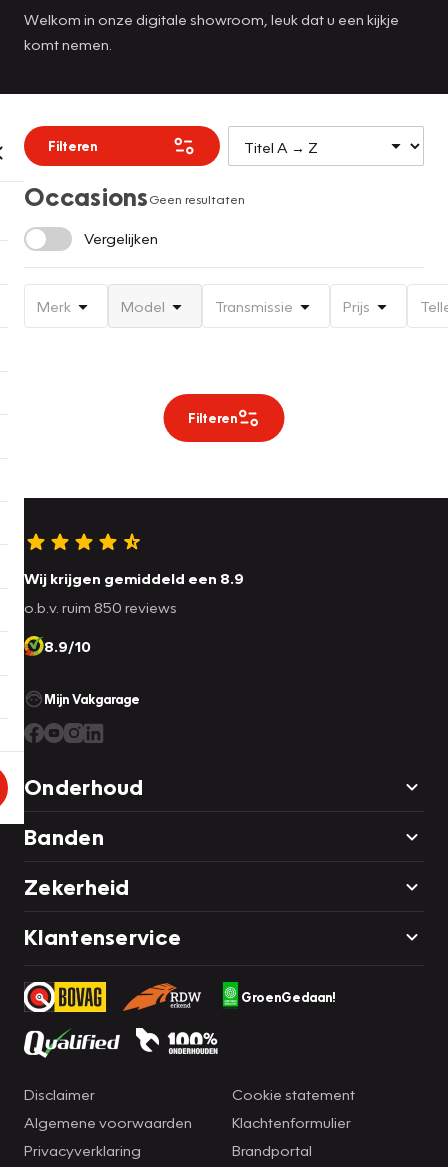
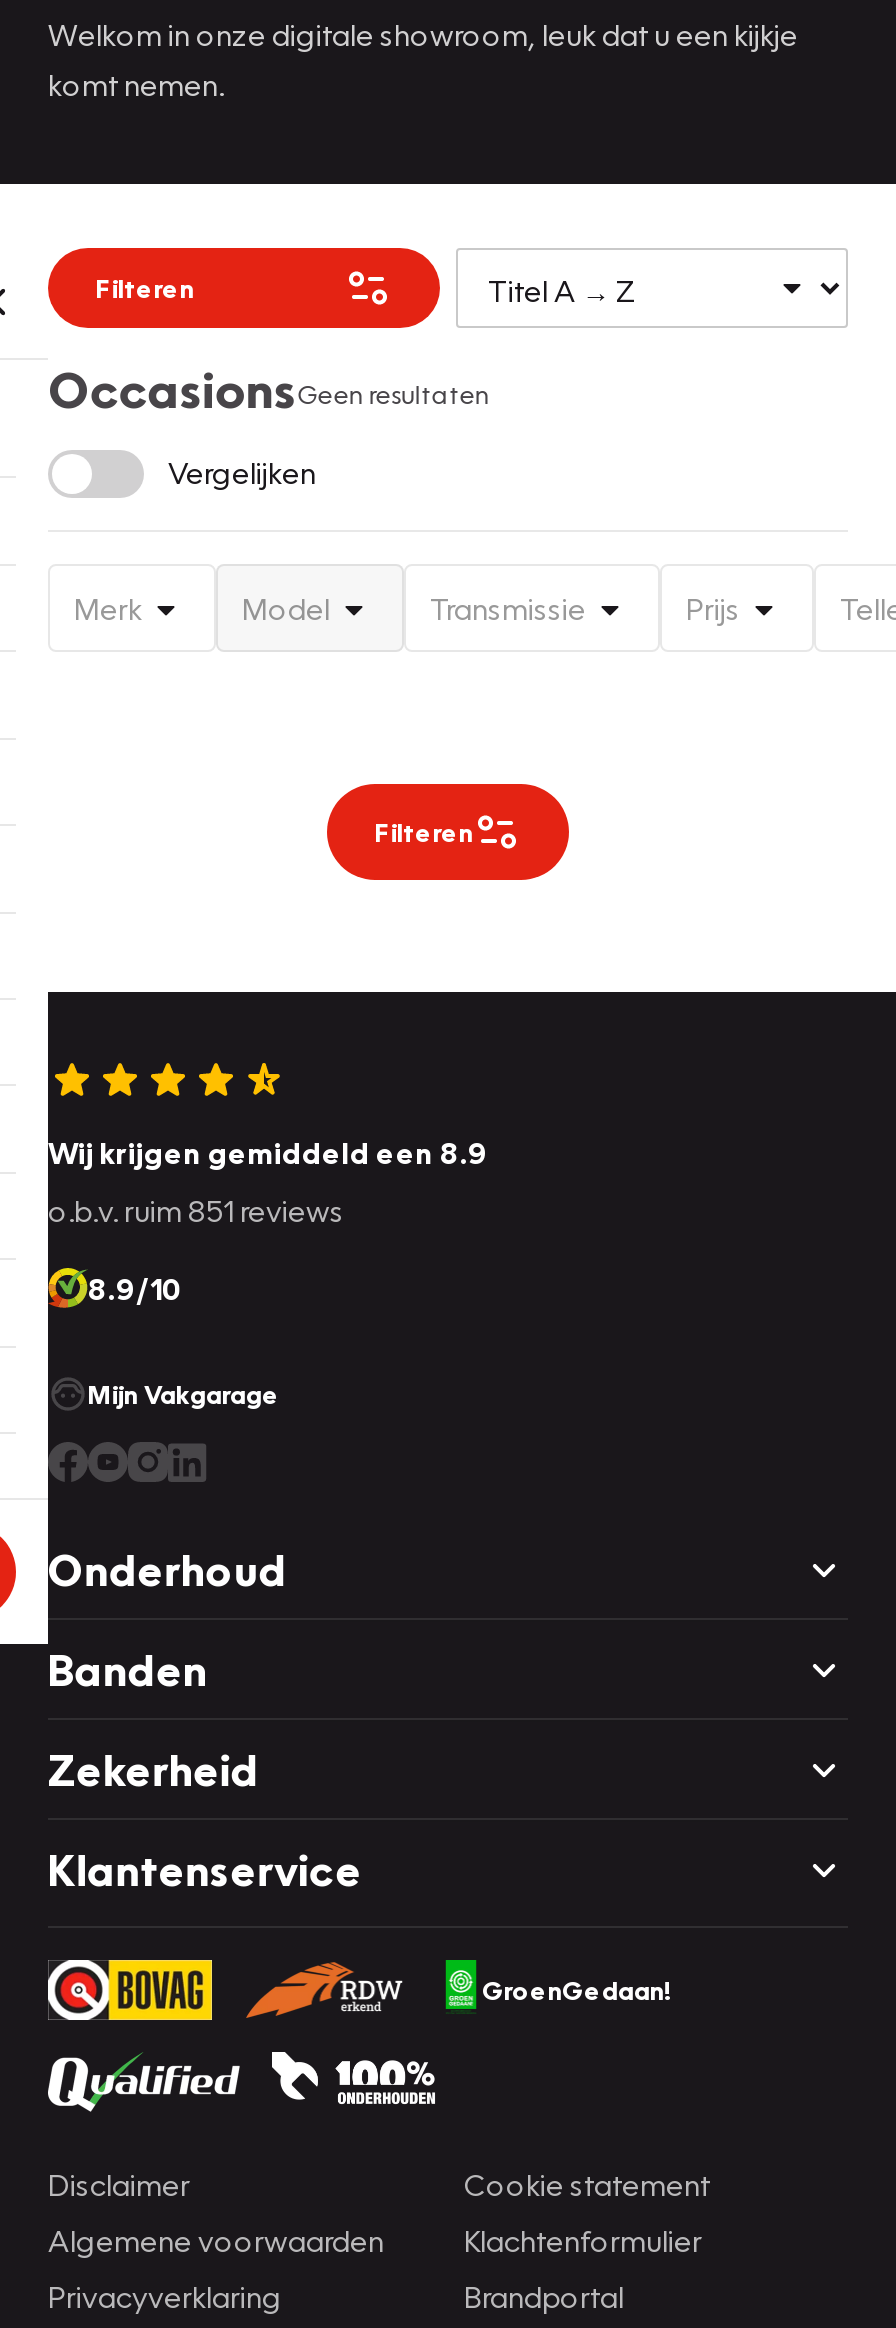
- o.b.v. ruim 850 reviews
+ o.b.v. ruim 851 reviews
